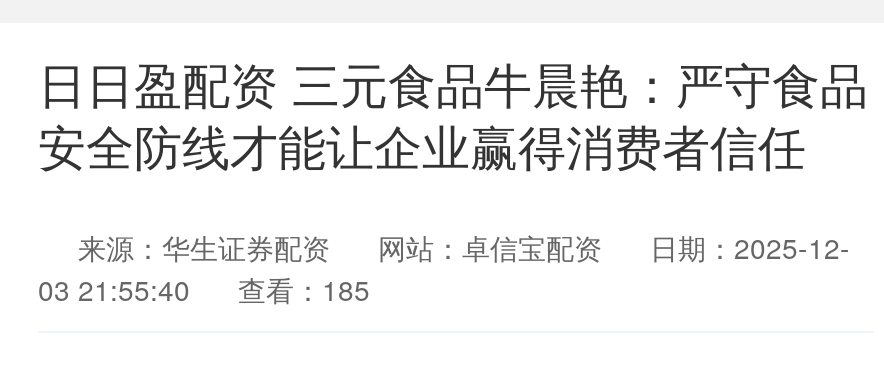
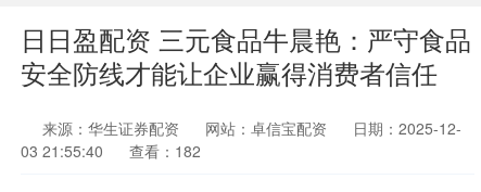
- 03 21:55:40 查看：185
+ 03 21:55:40 查看：182
